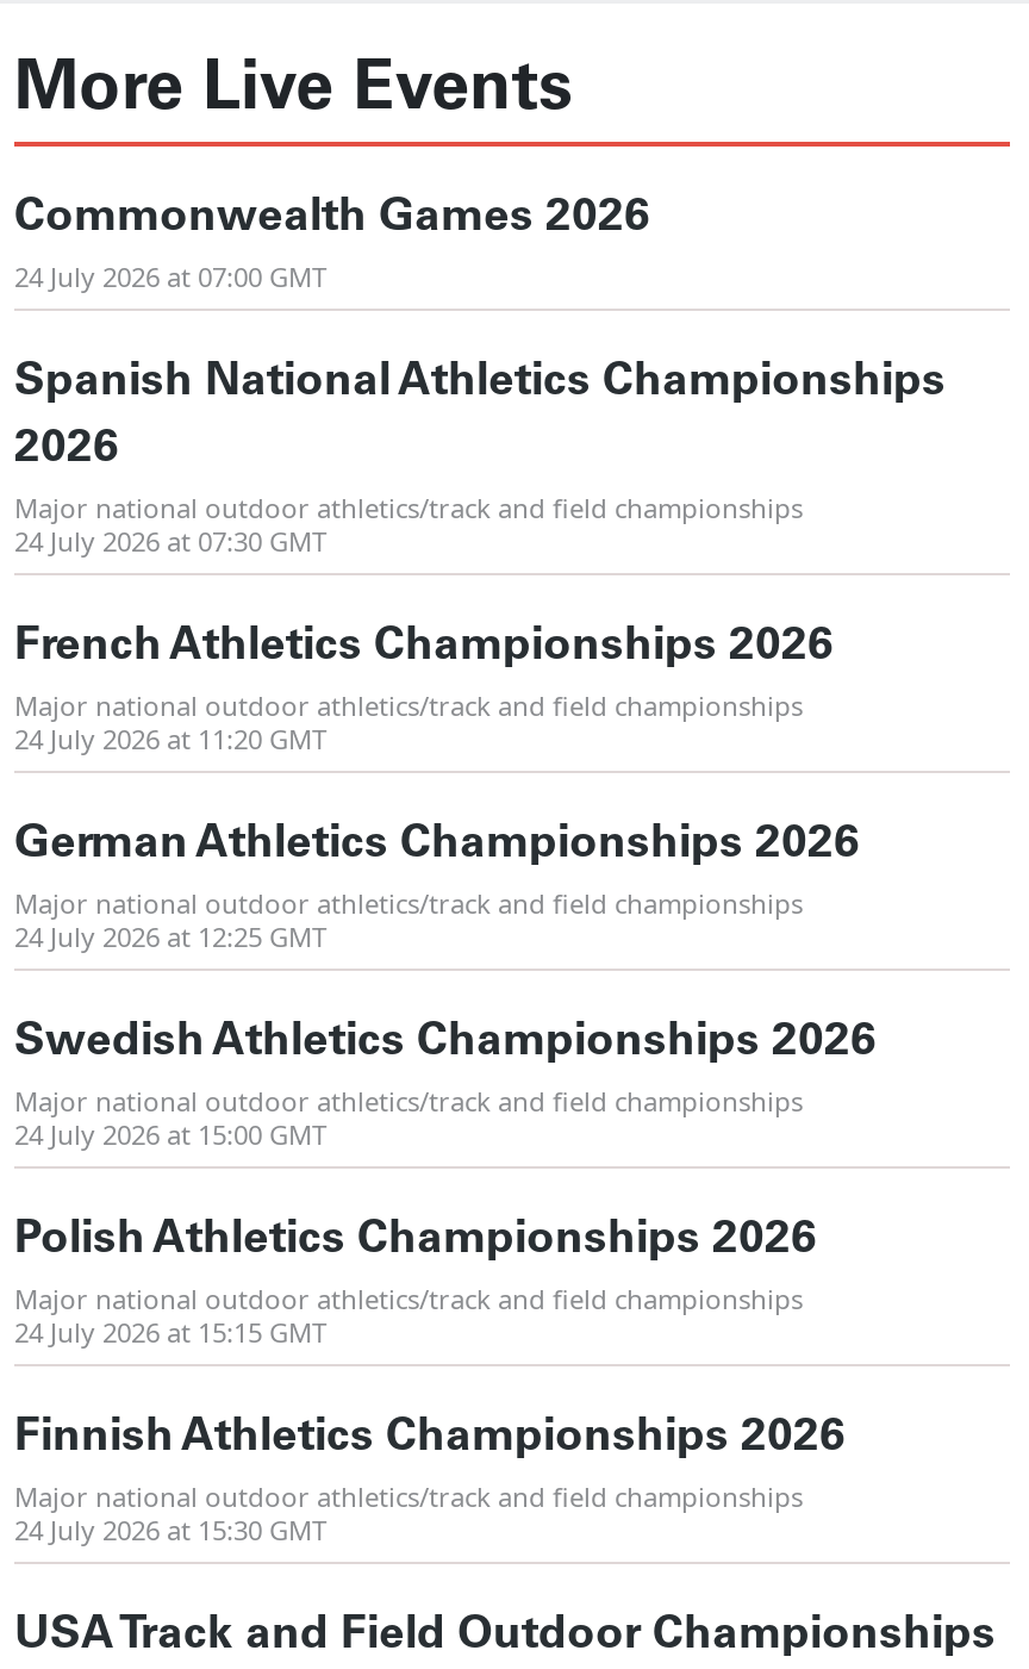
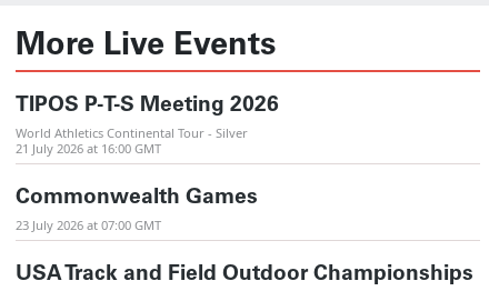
- Commonwealth Games 2026
- 24 July 2026 at 07:00 GMT
- Spanish National Athletics Championships
- 2026
- Major national outdoor athletics/track and field championships
- 24 July 2026 at 07:30 GMT
- French Athletics Championships 2026
- Major national outdoor athletics/track and field championships
- 24 July 2026 at 11:20 GMT
- German Athletics Championships 2026
- Major national outdoor athletics/track and field championships
- 24 July 2026 at 12:25 GMT
- Swedish Athletics Championships 2026
- Major national outdoor athletics/track and field championships
- 24 July 2026 at 15:00 GMT
- Polish Athletics Championships 2026
- Major national outdoor athletics/track and field championships
- 24 July 2026 at 15:15 GMT
- Finnish Athletics Championships 2026
- Major national outdoor athletics/track and field championships
- 24 July 2026 at 15:30 GMT
+ TIPOS P-T-S Meeting 2026
+ World Athletics Continental Tour - Silver
+ 21 July 2026 at 16:00 GMT
+ Commonwealth Games
+ 23 July 2026 at 07:00 GMT
